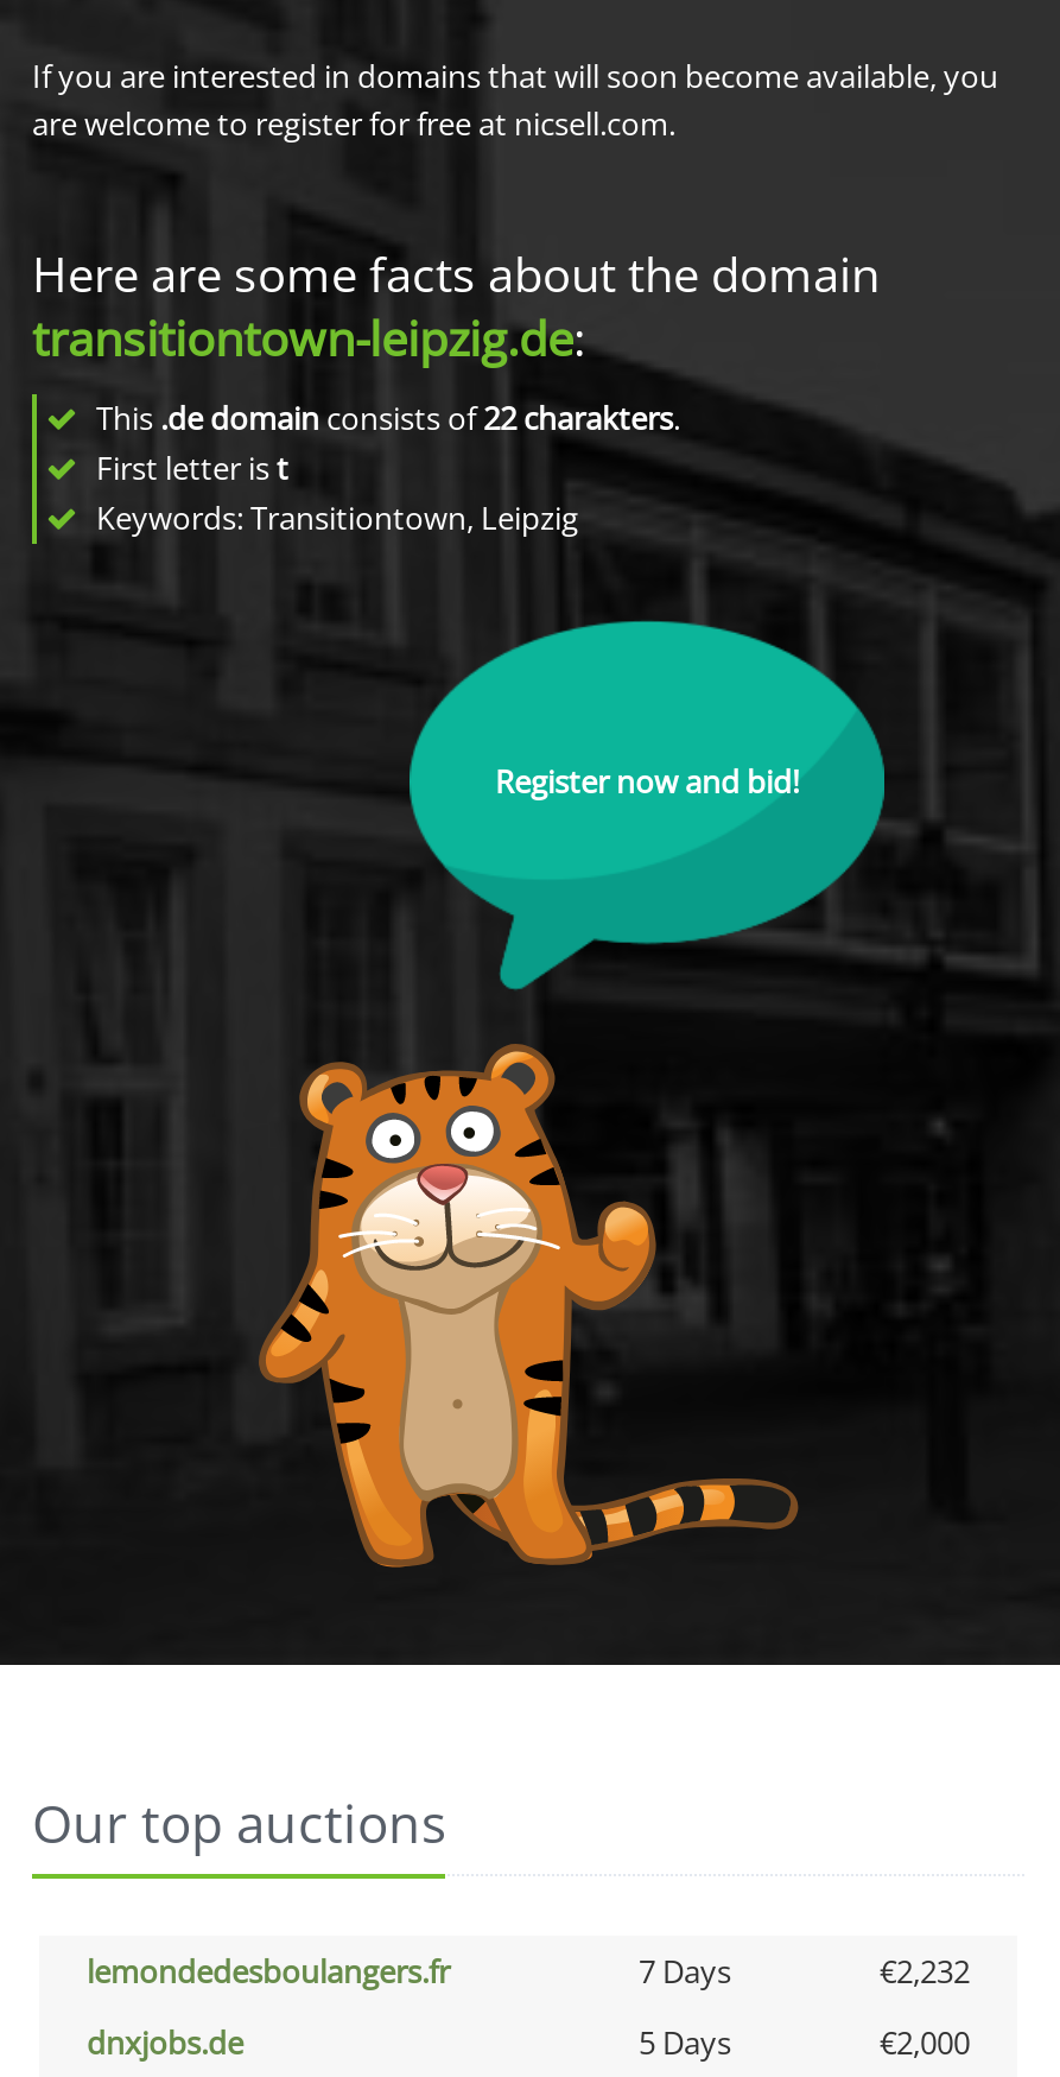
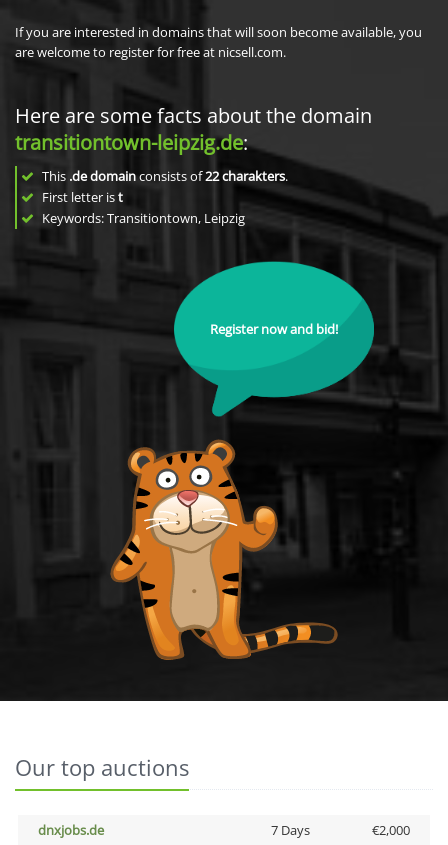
- lemondedesboulangers.fr
- 7 Days
- €2,232

- 5 Days
+ 7 Days
